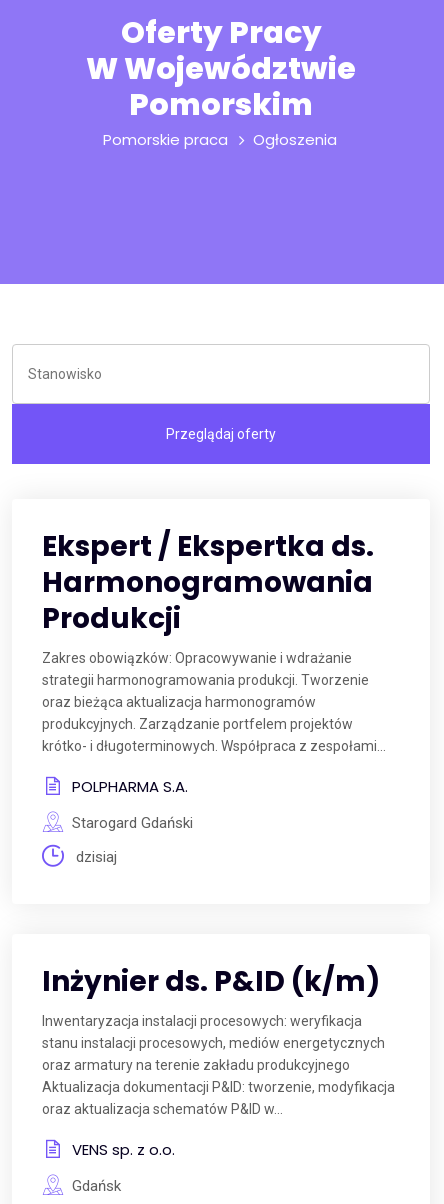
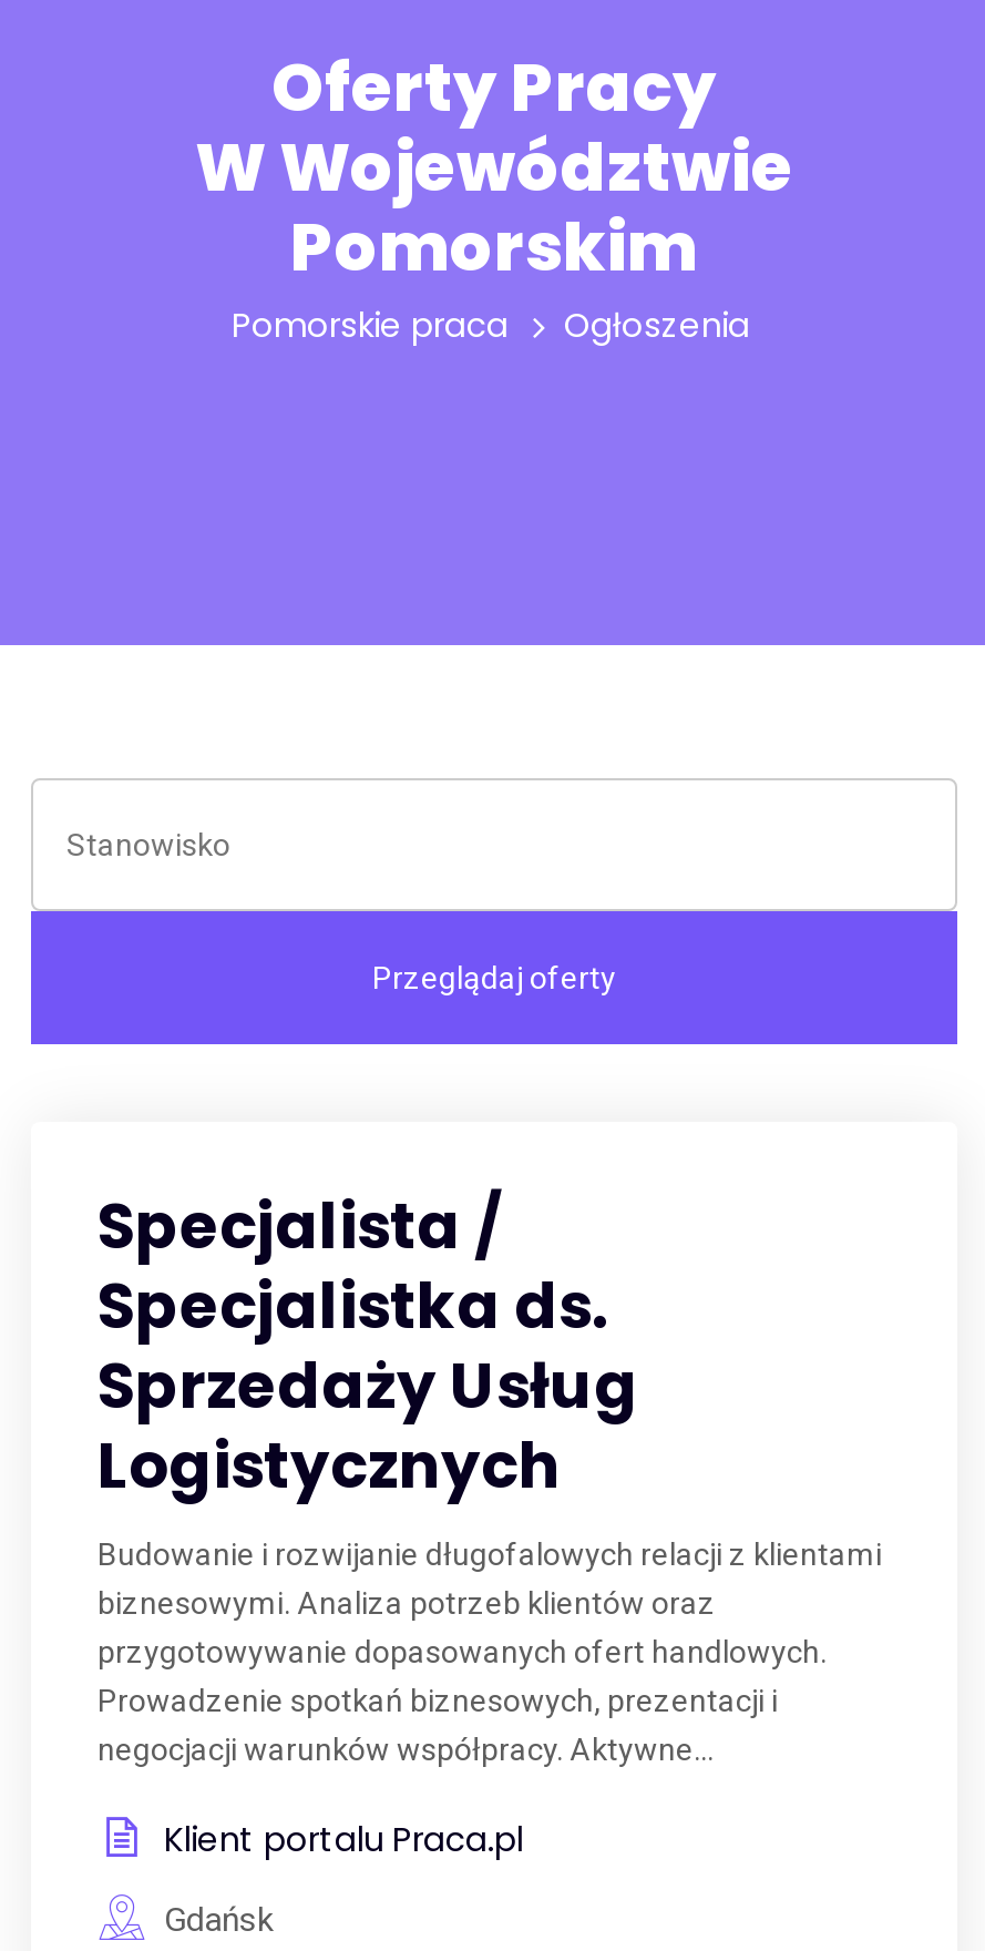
- Ekspert / Ekspertka ds.
- Harmonogramowania
- Produkcji
- Zakres obowiązków: Opracowywanie i wdrażanie
- strategii harmonogramowania produkcji. Tworzenie
- oraz bieżąca aktualizacja harmonogramów
- produkcyjnych. Zarządzanie portfelem projektów
- krótko- i długoterminowych. Współpraca z zespołami...
- POLPHARMA S.A.
- Starogard Gdański
- dzisiaj
- Inżynier ds. P&ID (k/m)
- Inwentaryzacja instalacji procesowych: weryfikacja
- stanu instalacji procesowych, mediów energetycznych
- oraz armatury na terenie zakładu produkcyjnego
- Aktualizacja dokumentacji P&ID: tworzenie, modyfikacja
- oraz aktualizacja schematów P&ID w...
- VENS sp. z o.o.
+ Specjalista /
+ Specjalistka ds.
+ Sprzedaży Usług
+ Logistycznych
+ Budowanie i rozwijanie długofalowych relacji z klientami
+ biznesowymi. Analiza potrzeb klientów oraz
+ przygotowywanie dopasowanych ofert handlowych.
+ Prowadzenie spotkań biznesowych, prezentacji i
+ negocjacji warunków współpracy. Aktywne...
+ Klient portalu Praca.pl
